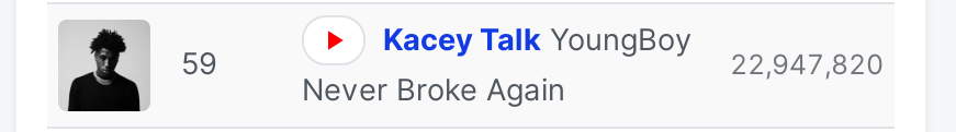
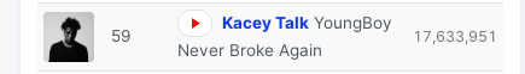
- 22,947,820
+ 17,633,951
